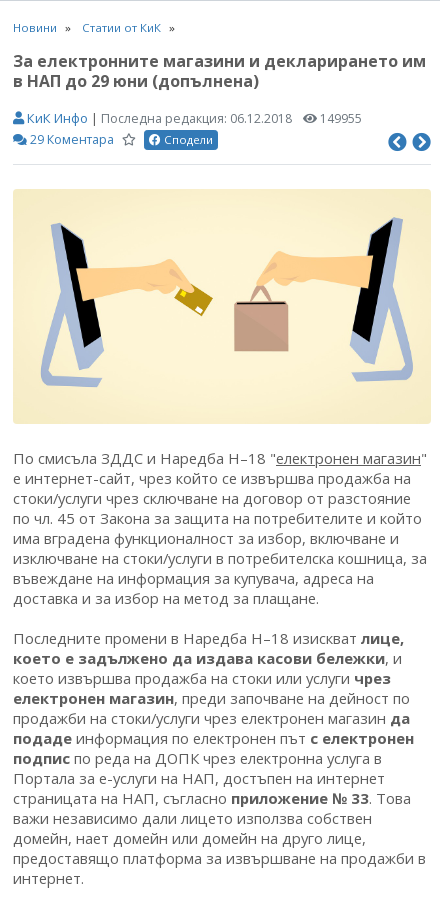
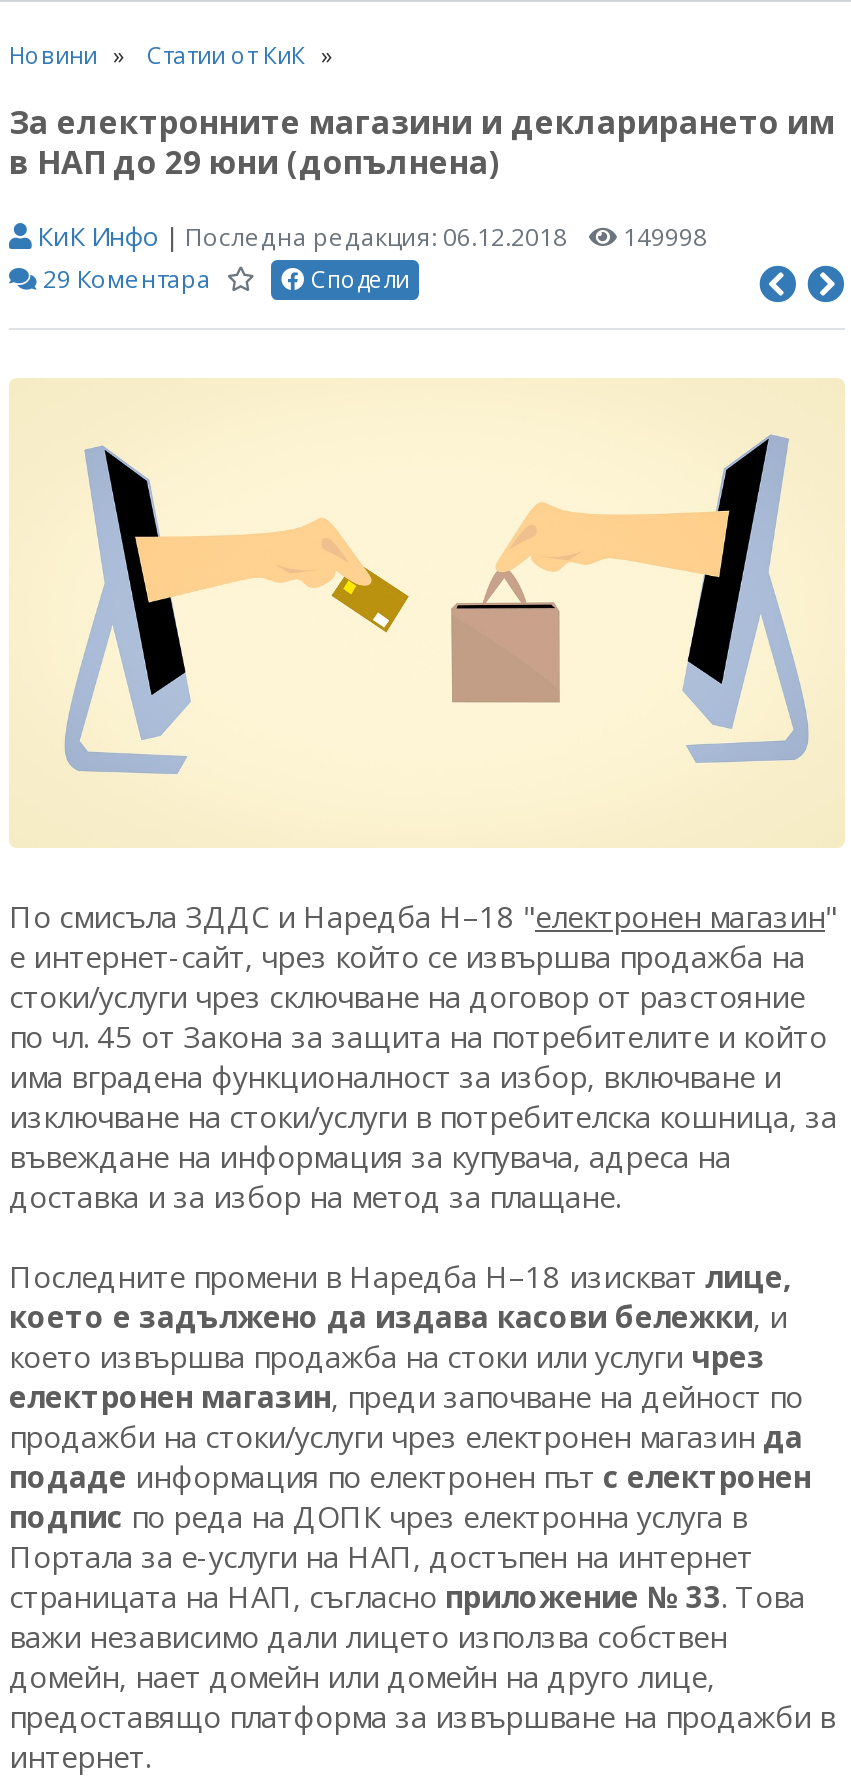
- 149955
+ 149998
